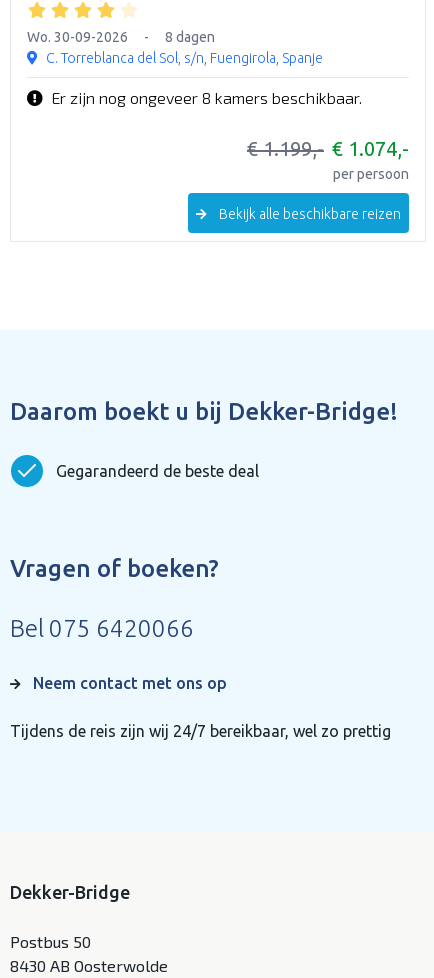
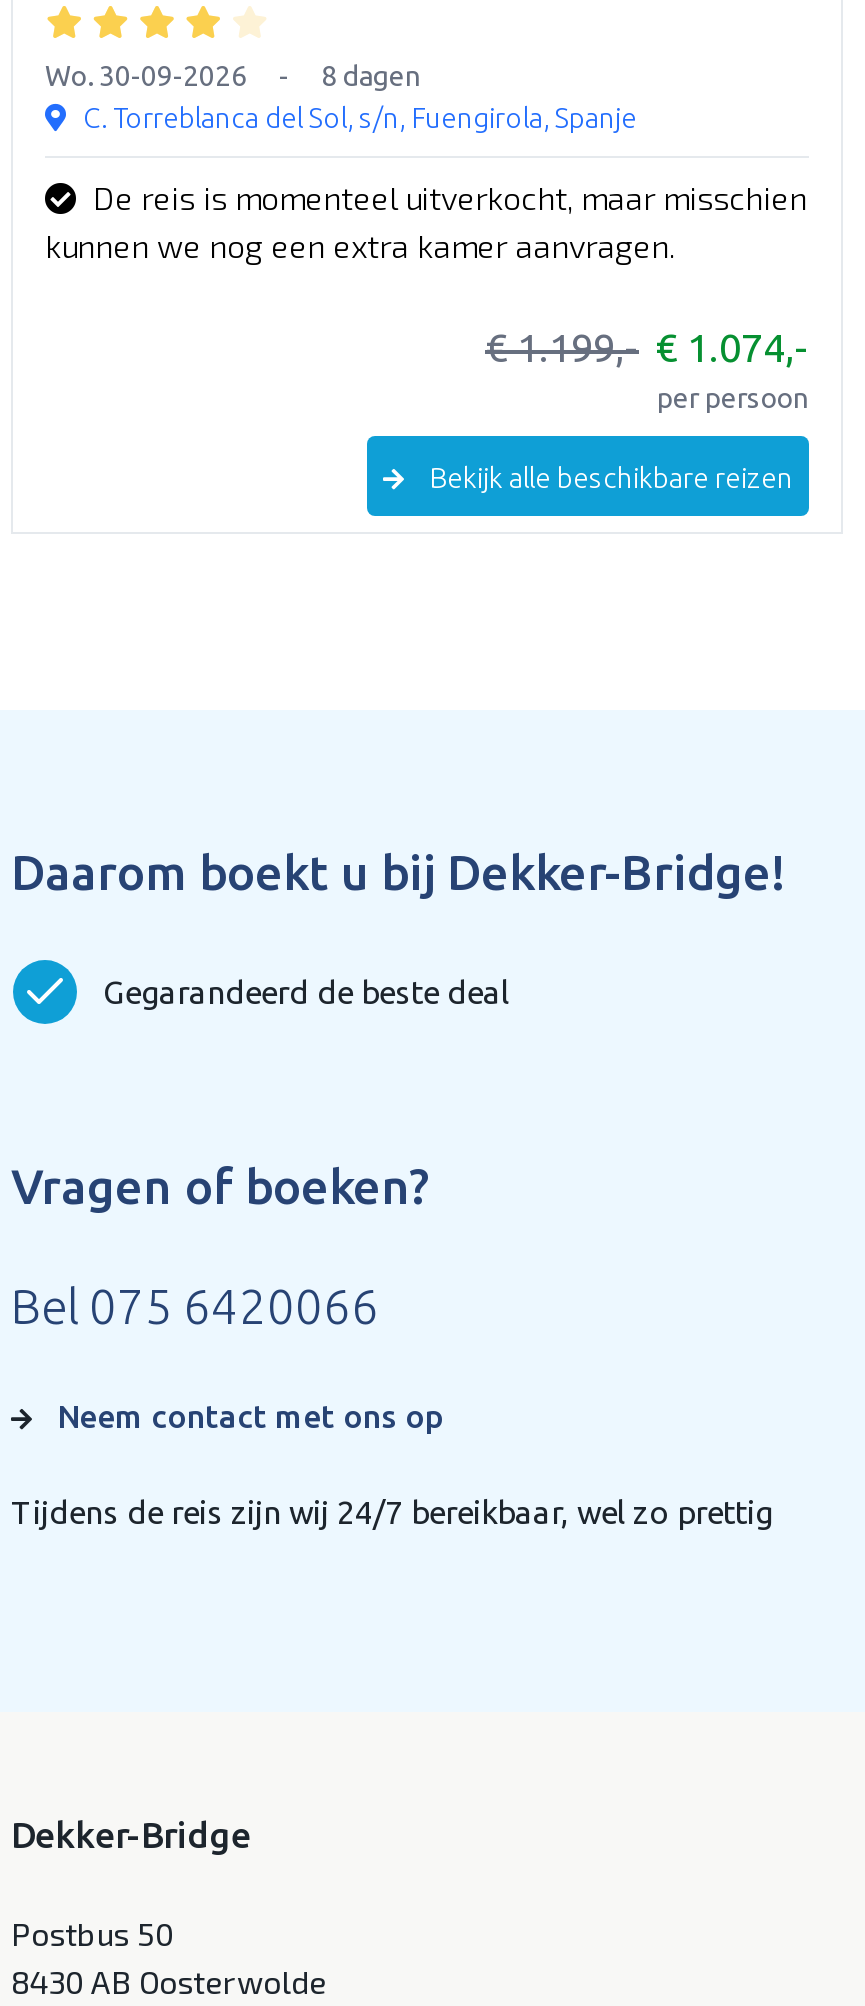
- Er zijn nog ongeveer 8 kamers beschikbaar.
+ De reis is momenteel uitverkocht, maar misschien
+ kunnen we nog een extra kamer aanvragen.
